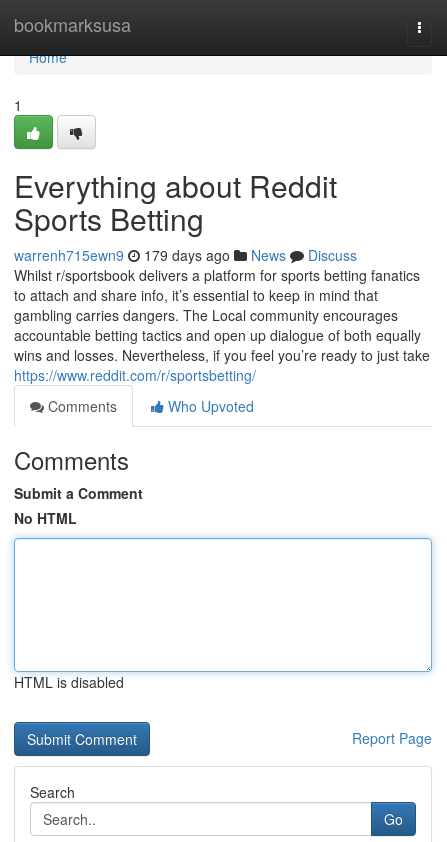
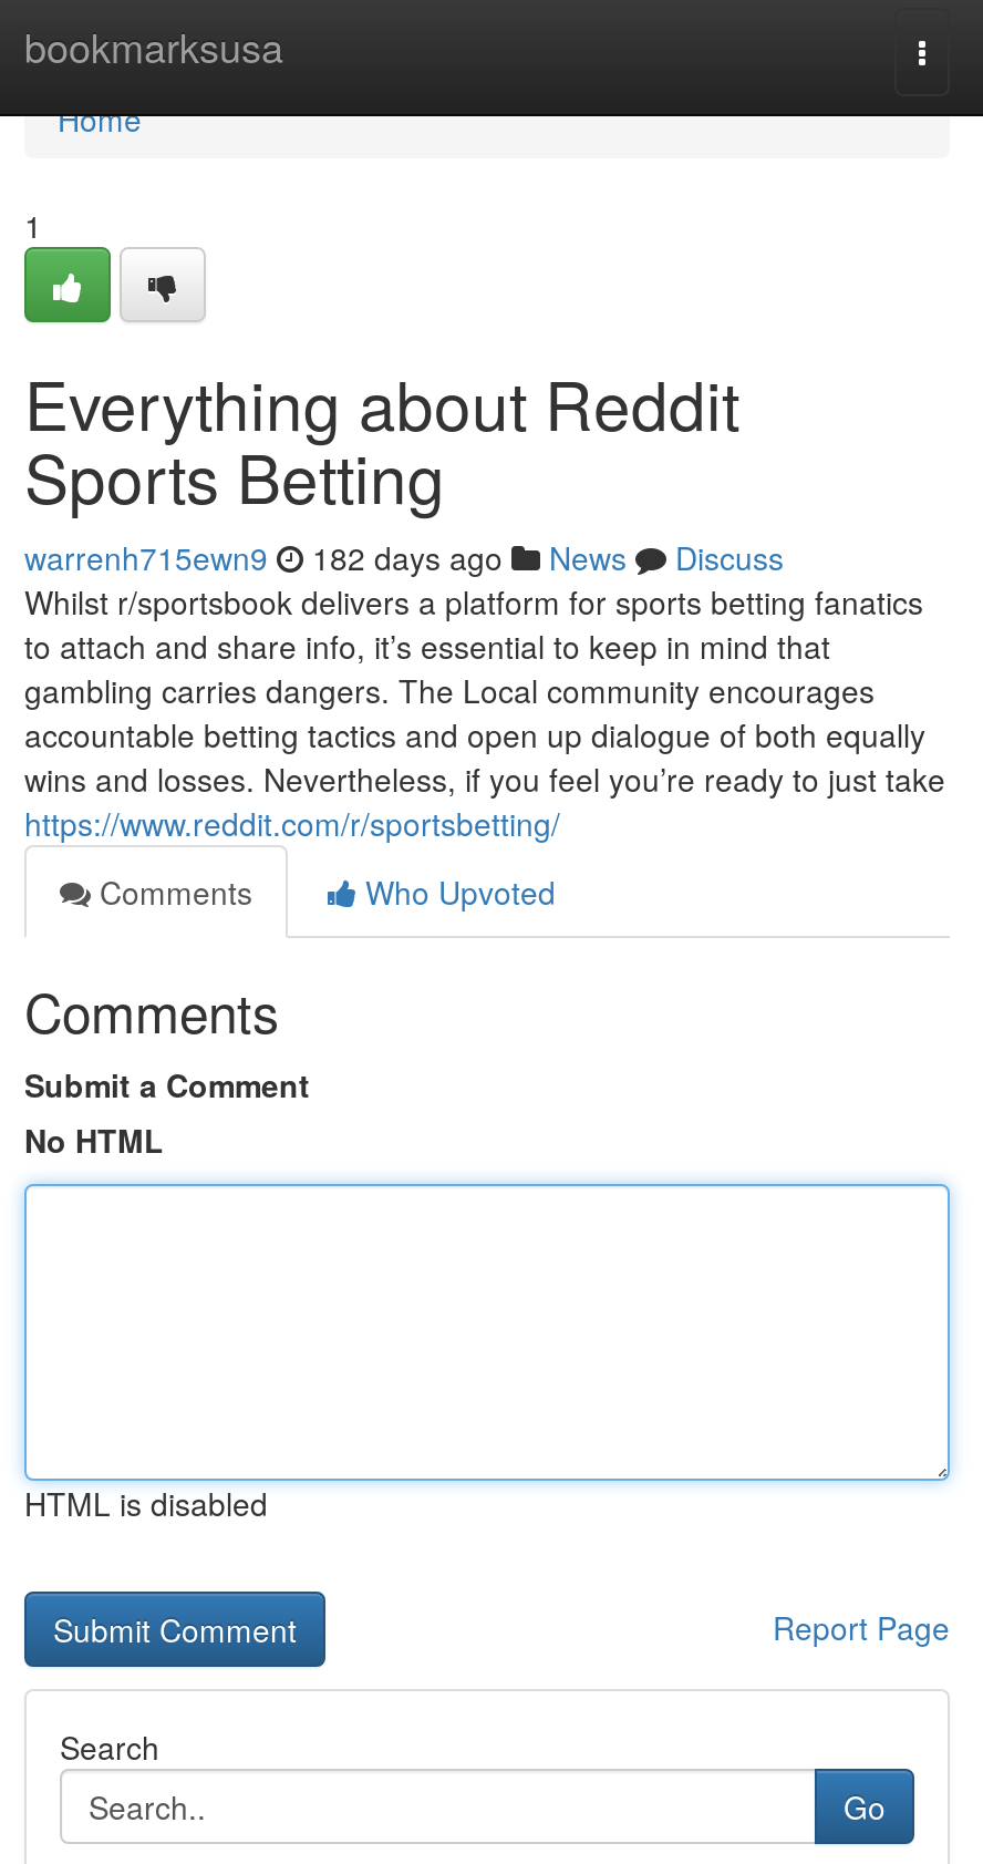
- warrenh715ewn9 179 days ago News Discuss
+ warrenh715ewn9 182 days ago News Discuss
